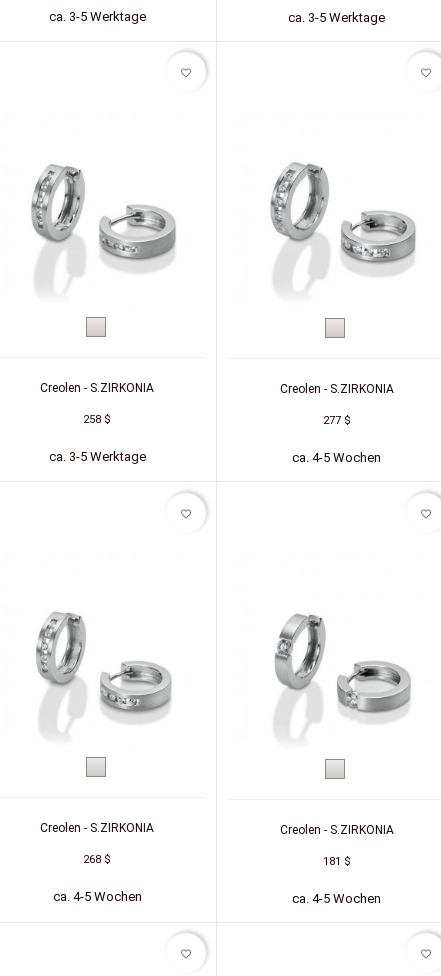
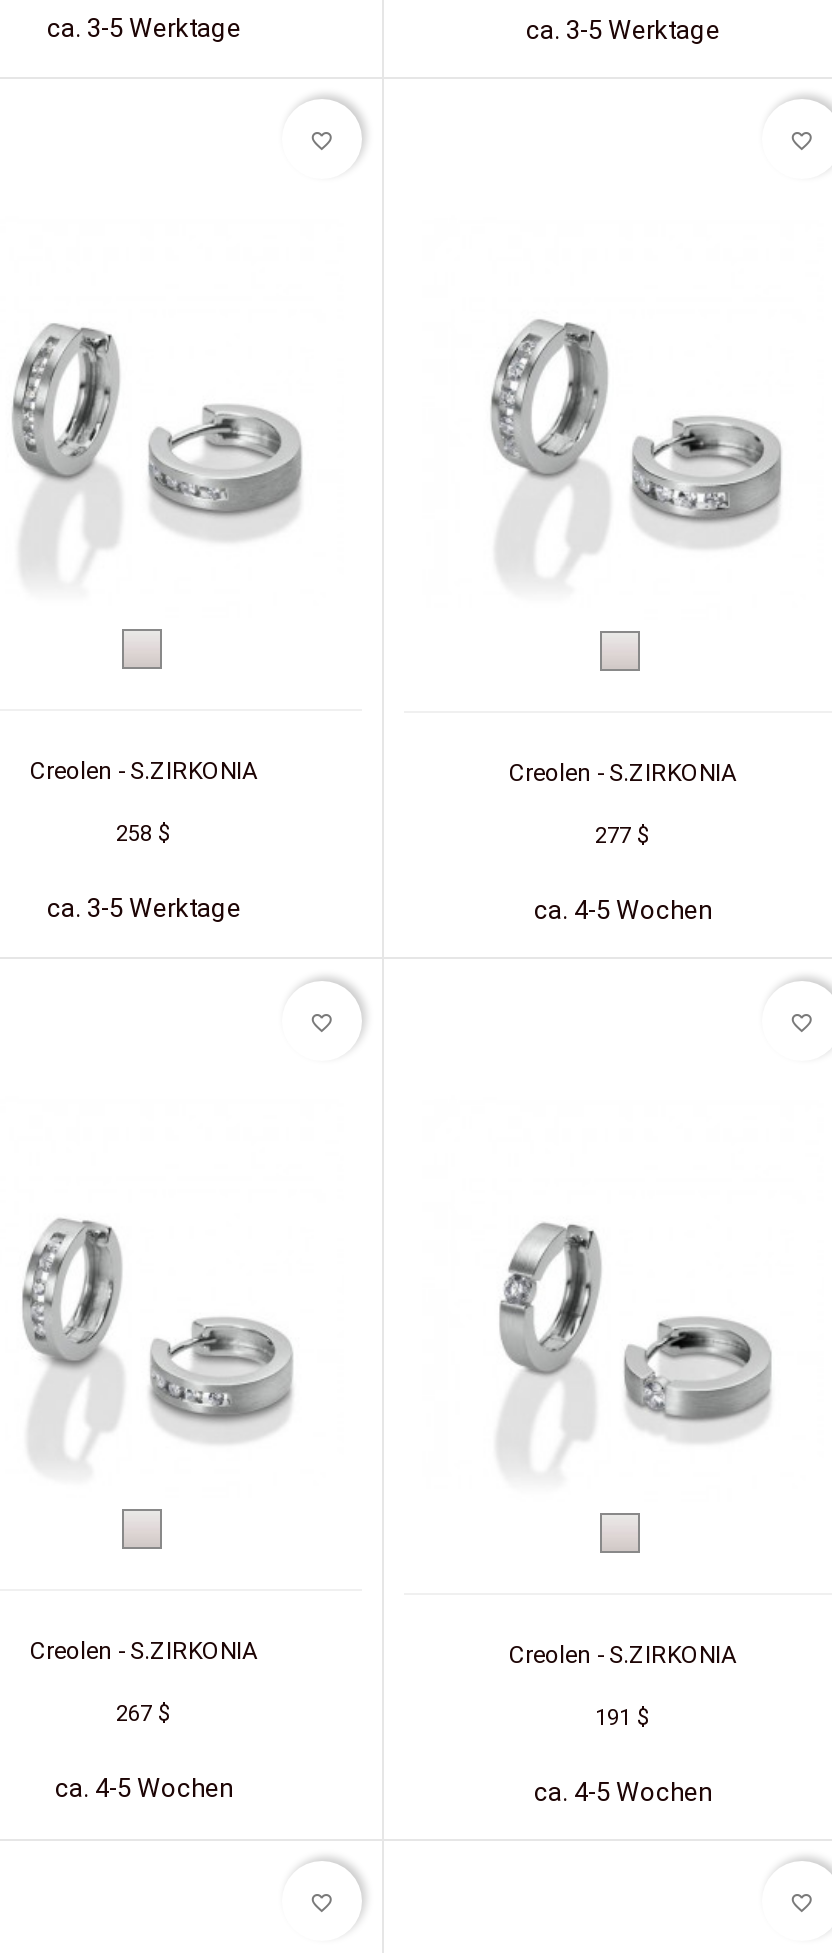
- 268 $
+ 267 $

- 181 $
+ 191 $
